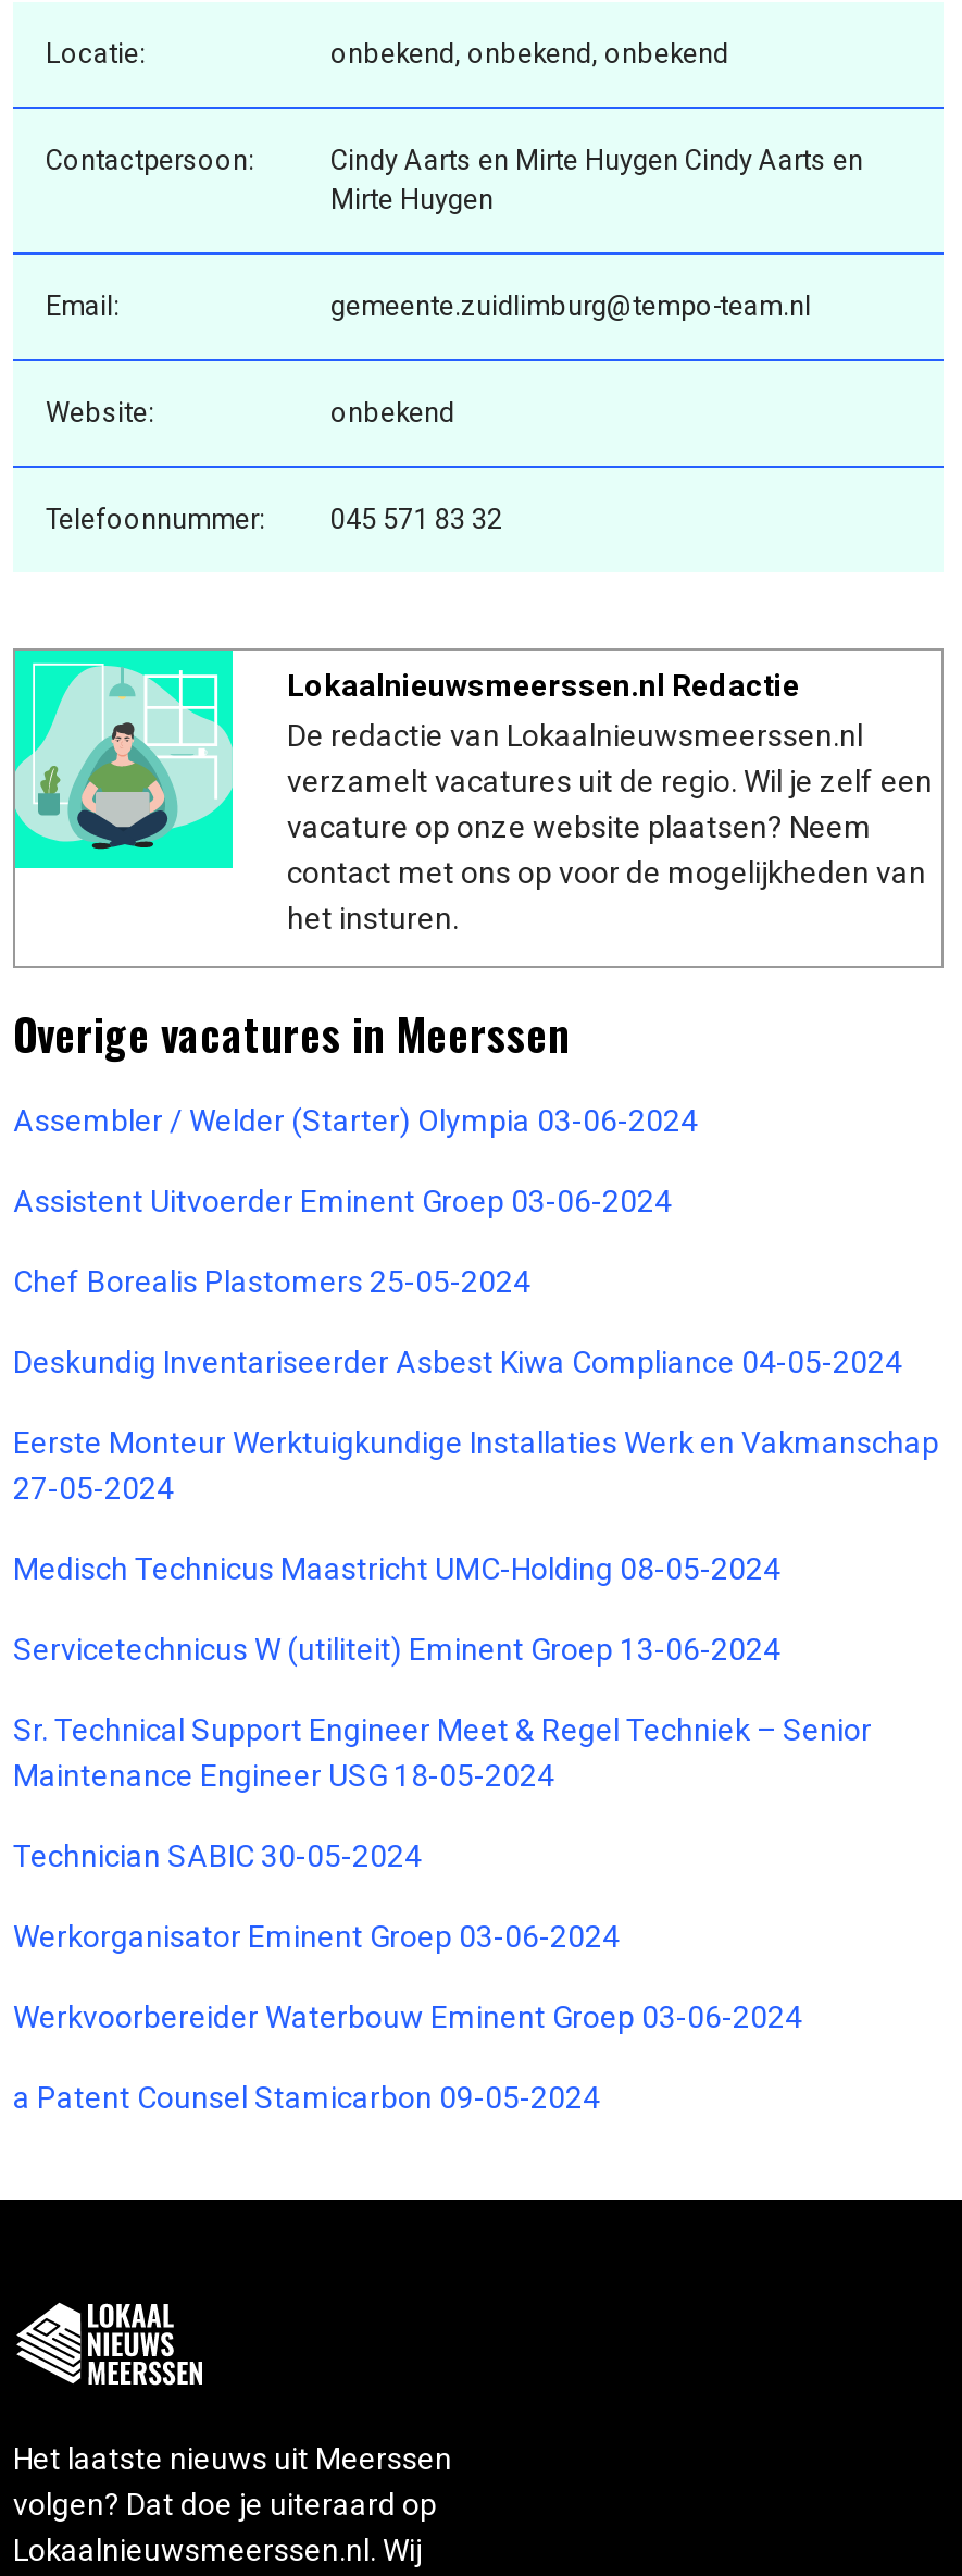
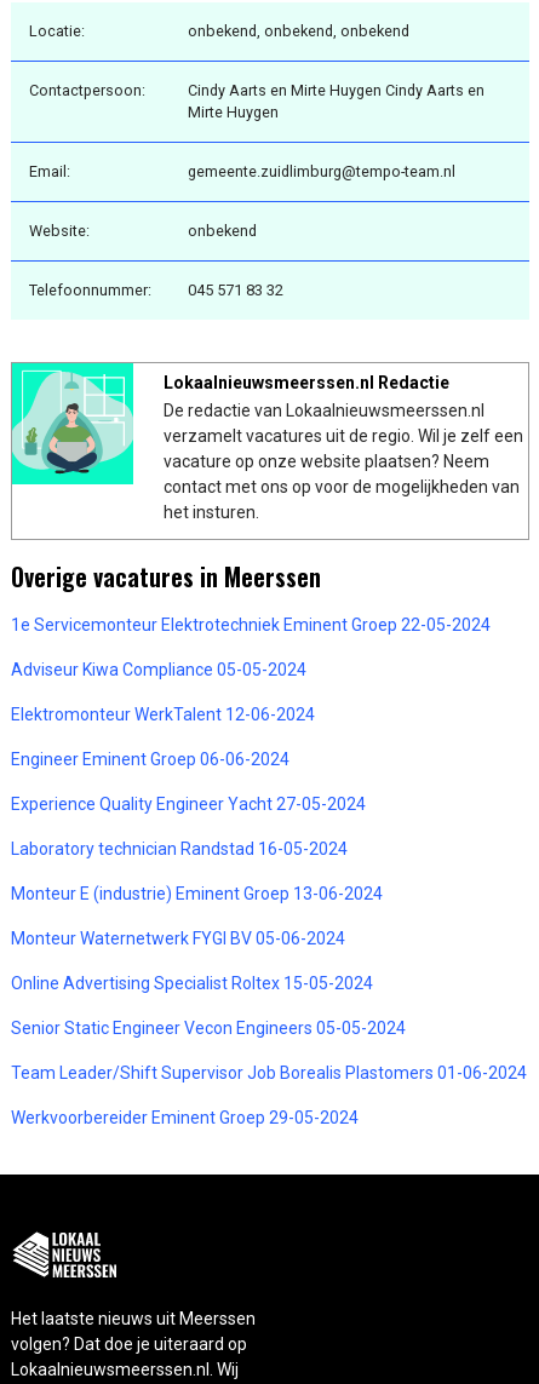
- Assembler / Welder (Starter) Olympia 03-06-2024
+ 1e Servicemonteur Elektrotechniek Eminent Groep 22-05-2024

- Assistent Uitvoerder Eminent Groep 03-06-2024
+ Adviseur Kiwa Compliance 05-05-2024

- Chef Borealis Plastomers 25-05-2024
+ Elektromonteur WerkTalent 12-06-2024

- Deskundig Inventariseerder Asbest Kiwa Compliance 04-05-2024
+ Engineer Eminent Groep 06-06-2024

- Eerste Monteur Werktuigkundige Installaties Werk en Vakmanschap
- 27-05-2024
+ Experience Quality Engineer Yacht 27-05-2024

- Medisch Technicus Maastricht UMC-Holding 08-05-2024
+ Laboratory technician Randstad 16-05-2024

- Servicetechnicus W (utiliteit) Eminent Groep 13-06-2024
+ Monteur E (industrie) Eminent Groep 13-06-2024

- Sr. Technical Support Engineer Meet & Regel Techniek – Senior
- Maintenance Engineer USG 18-05-2024
+ Monteur Waternetwerk FYGI BV 05-06-2024

- Technician SABIC 30-05-2024
+ Online Advertising Specialist Roltex 15-05-2024

- Werkorganisator Eminent Groep 03-06-2024
+ Senior Static Engineer Vecon Engineers 05-05-2024

- Werkvoorbereider Waterbouw Eminent Groep 03-06-2024
+ Team Leader/Shift Supervisor Job Borealis Plastomers 01-06-2024

- a Patent Counsel Stamicarbon 09-05-2024
+ Werkvoorbereider Eminent Groep 29-05-2024
